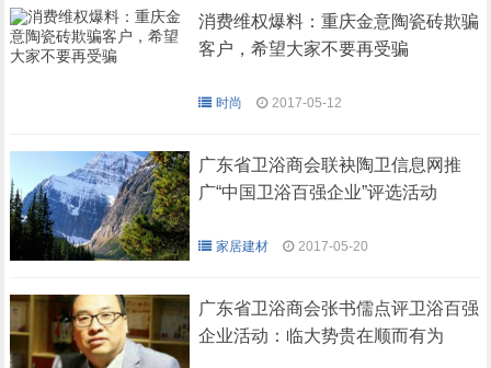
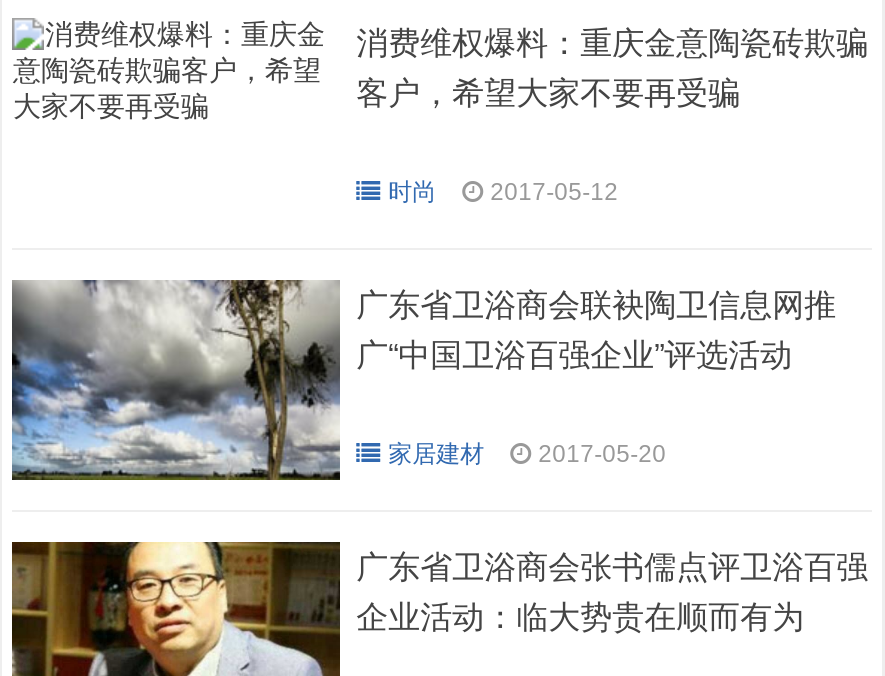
- [image]
+ [image]
